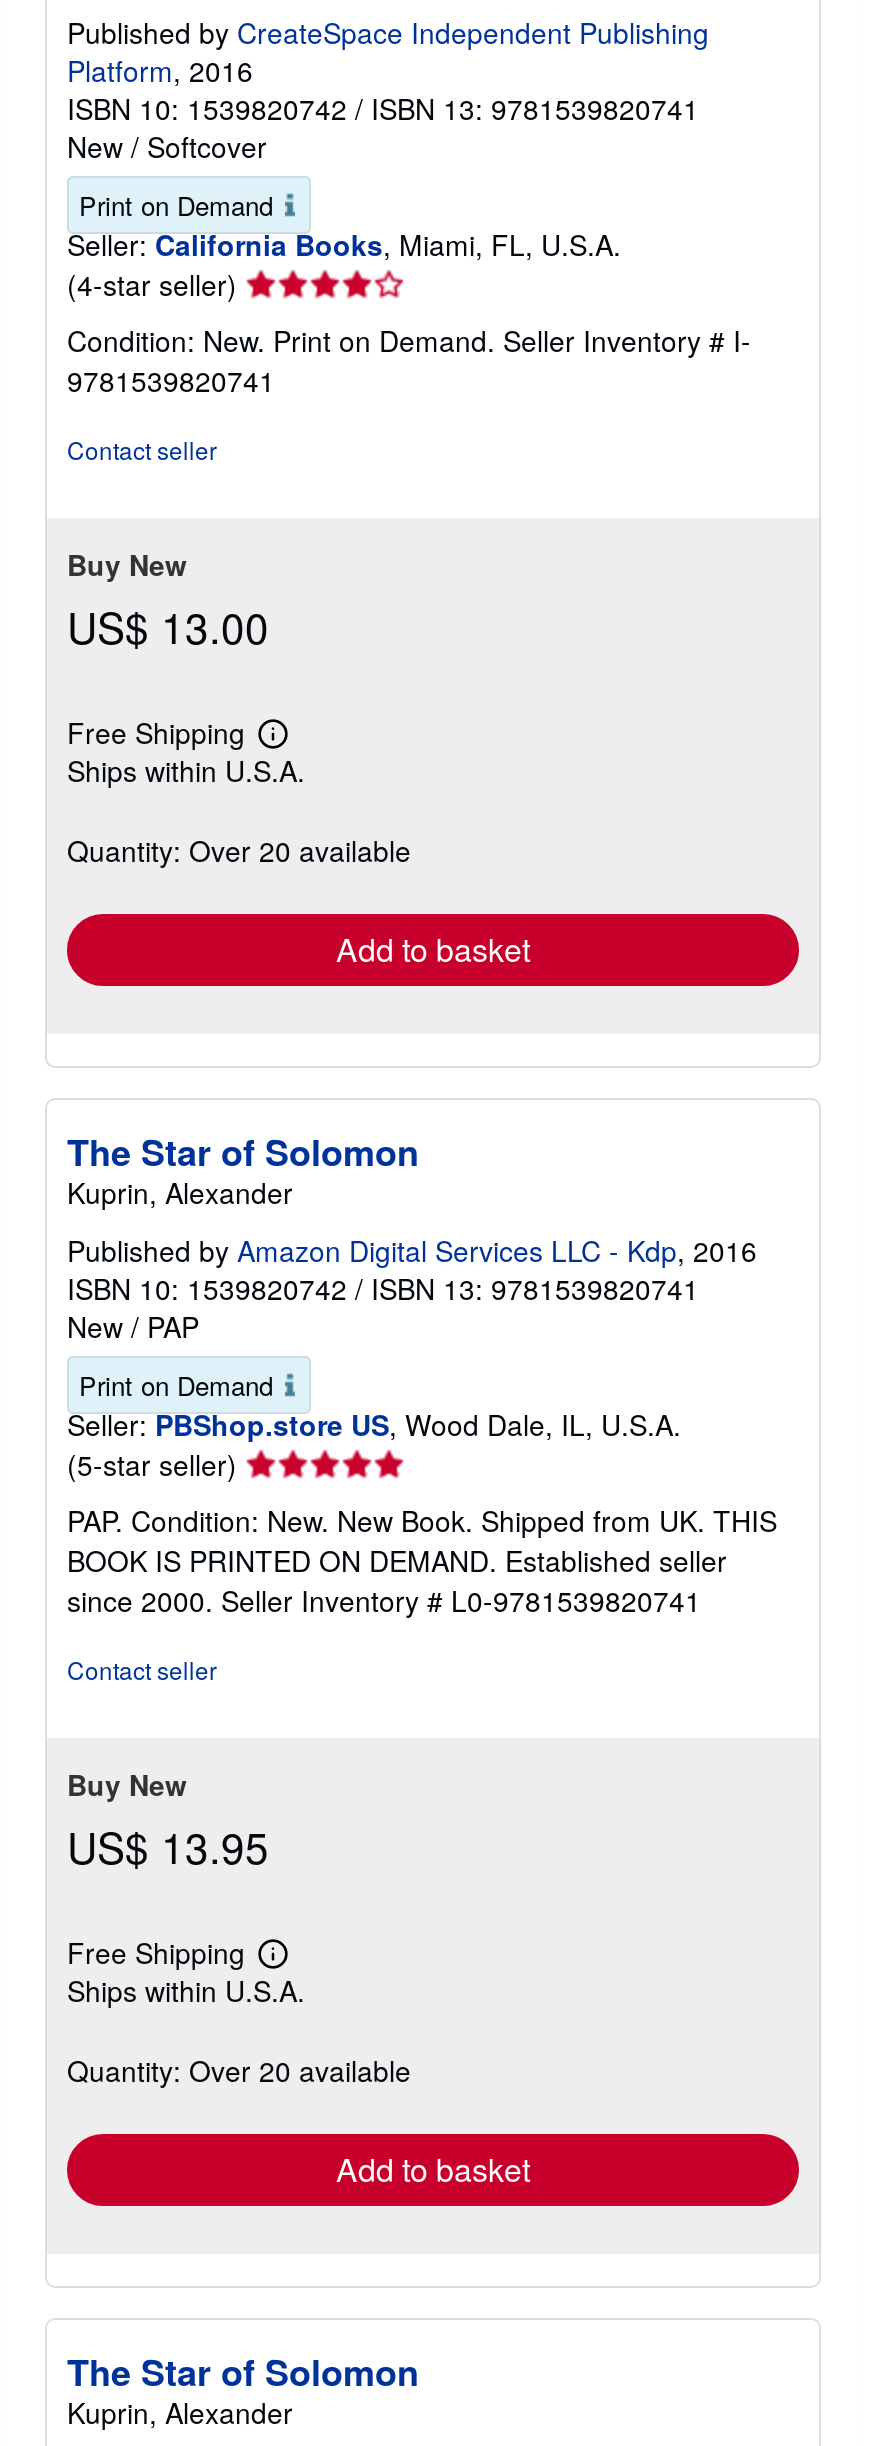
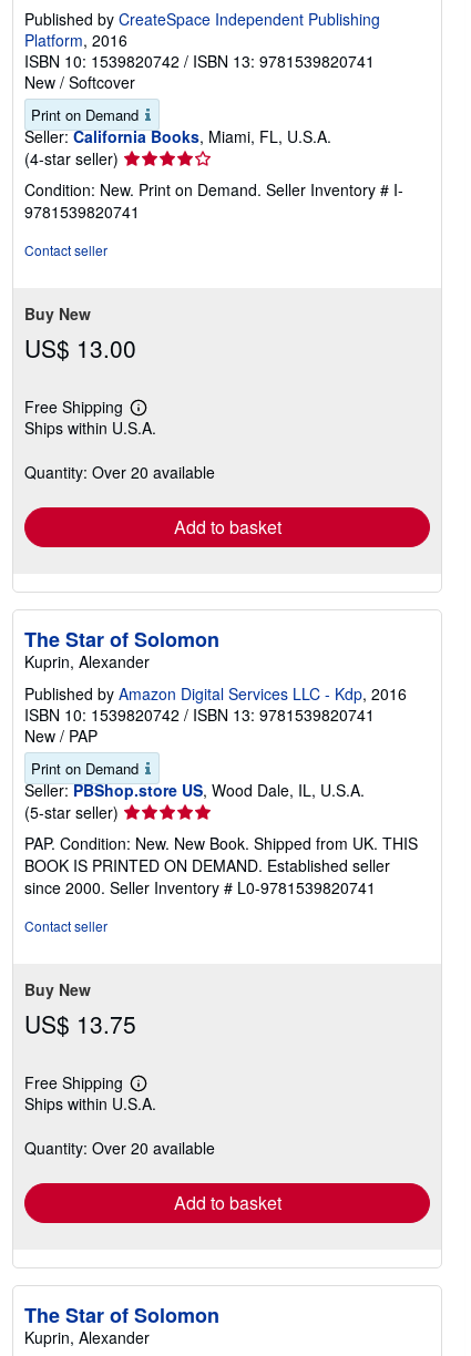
- US$ 13.95
+ US$ 13.75
